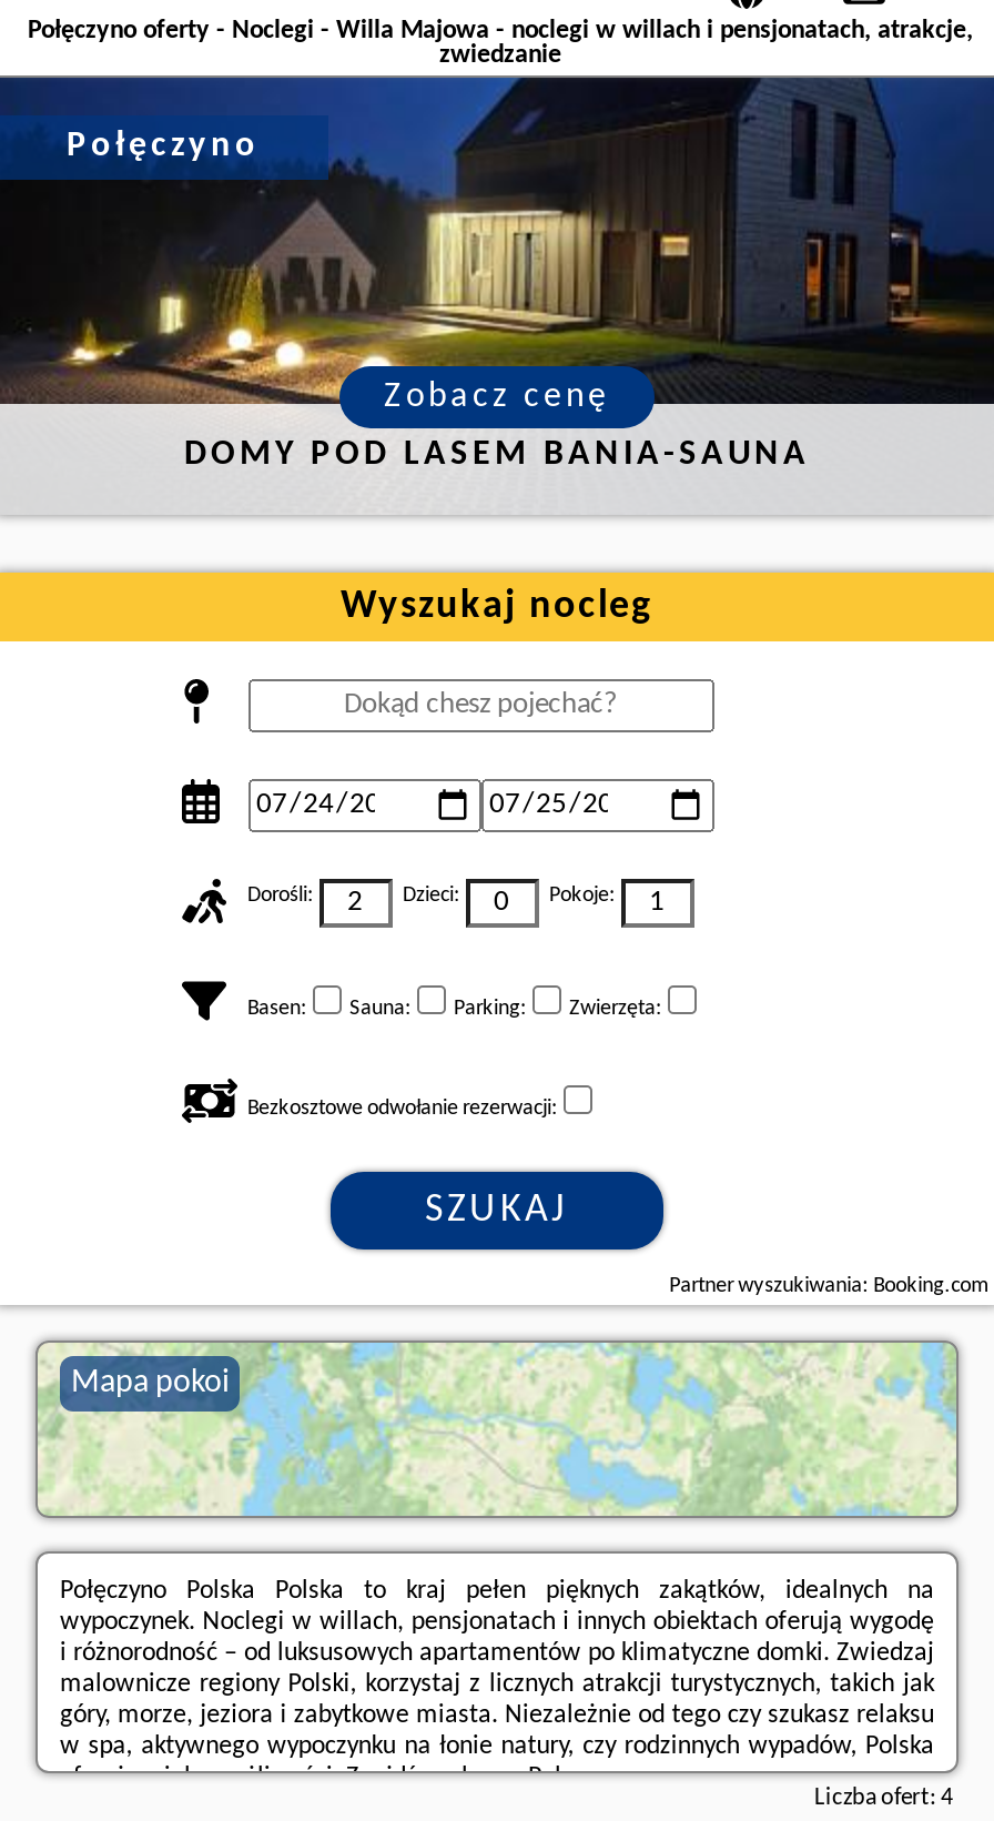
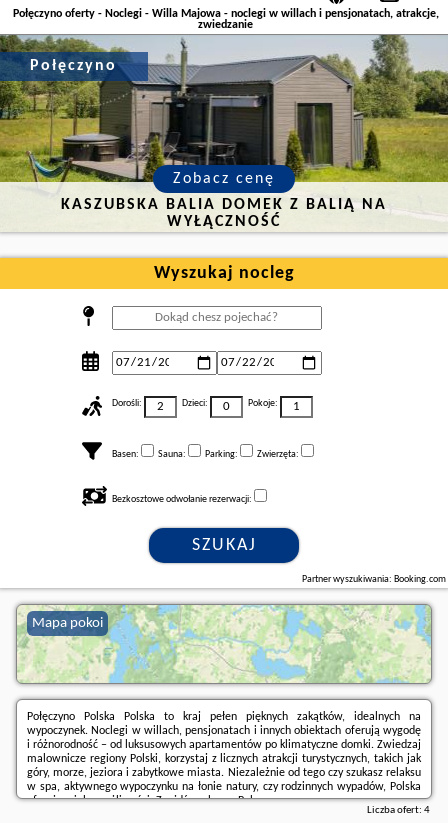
- [image]
- DOMY POD LASEM BANIA-SAUNA
+ [image]
+ KASZUBSKA BALIA DOMEK Z BALIĄ NA
+ WYŁĄCZNOŚĆ
